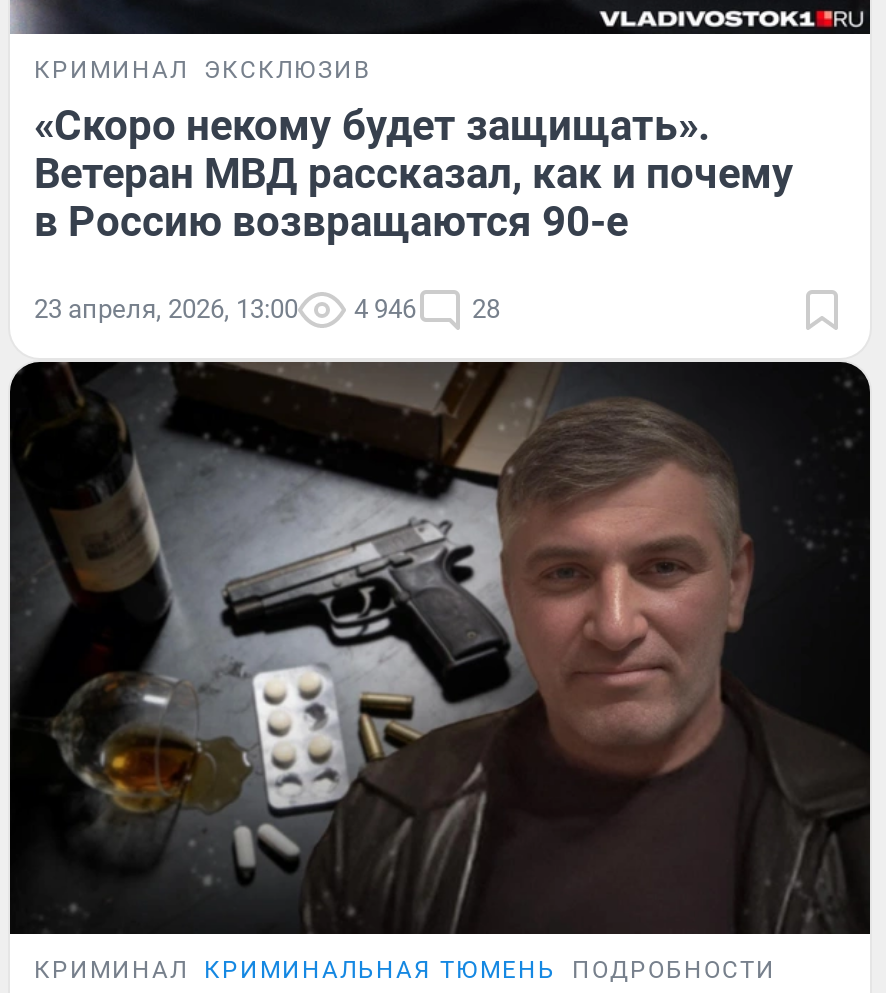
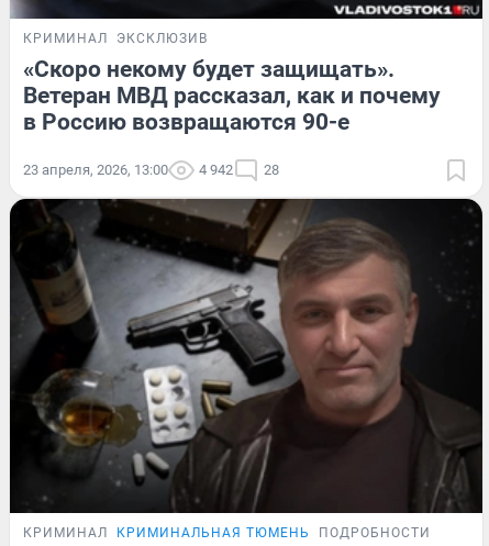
- 23 апреля, 2026, 13:00 4 946 28
+ 23 апреля, 2026, 13:00 4 942 28
